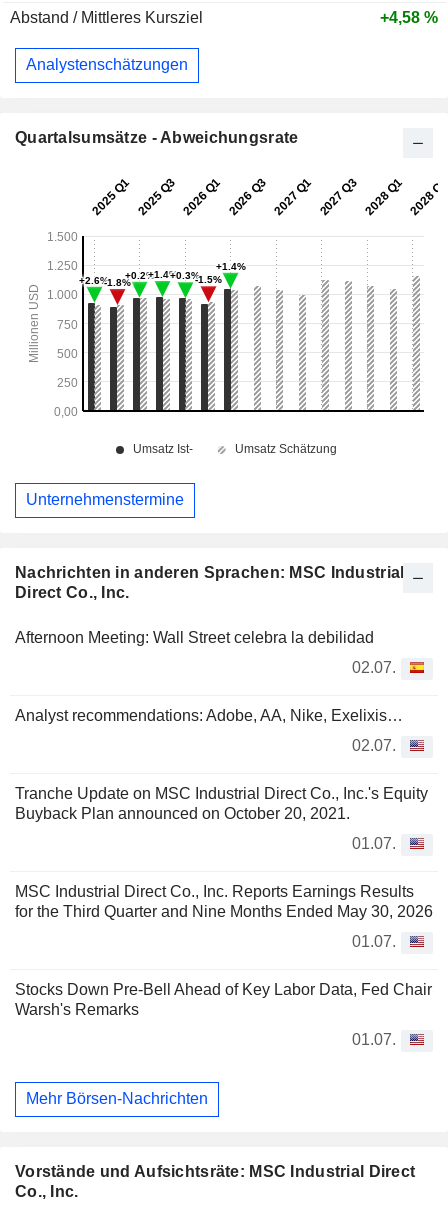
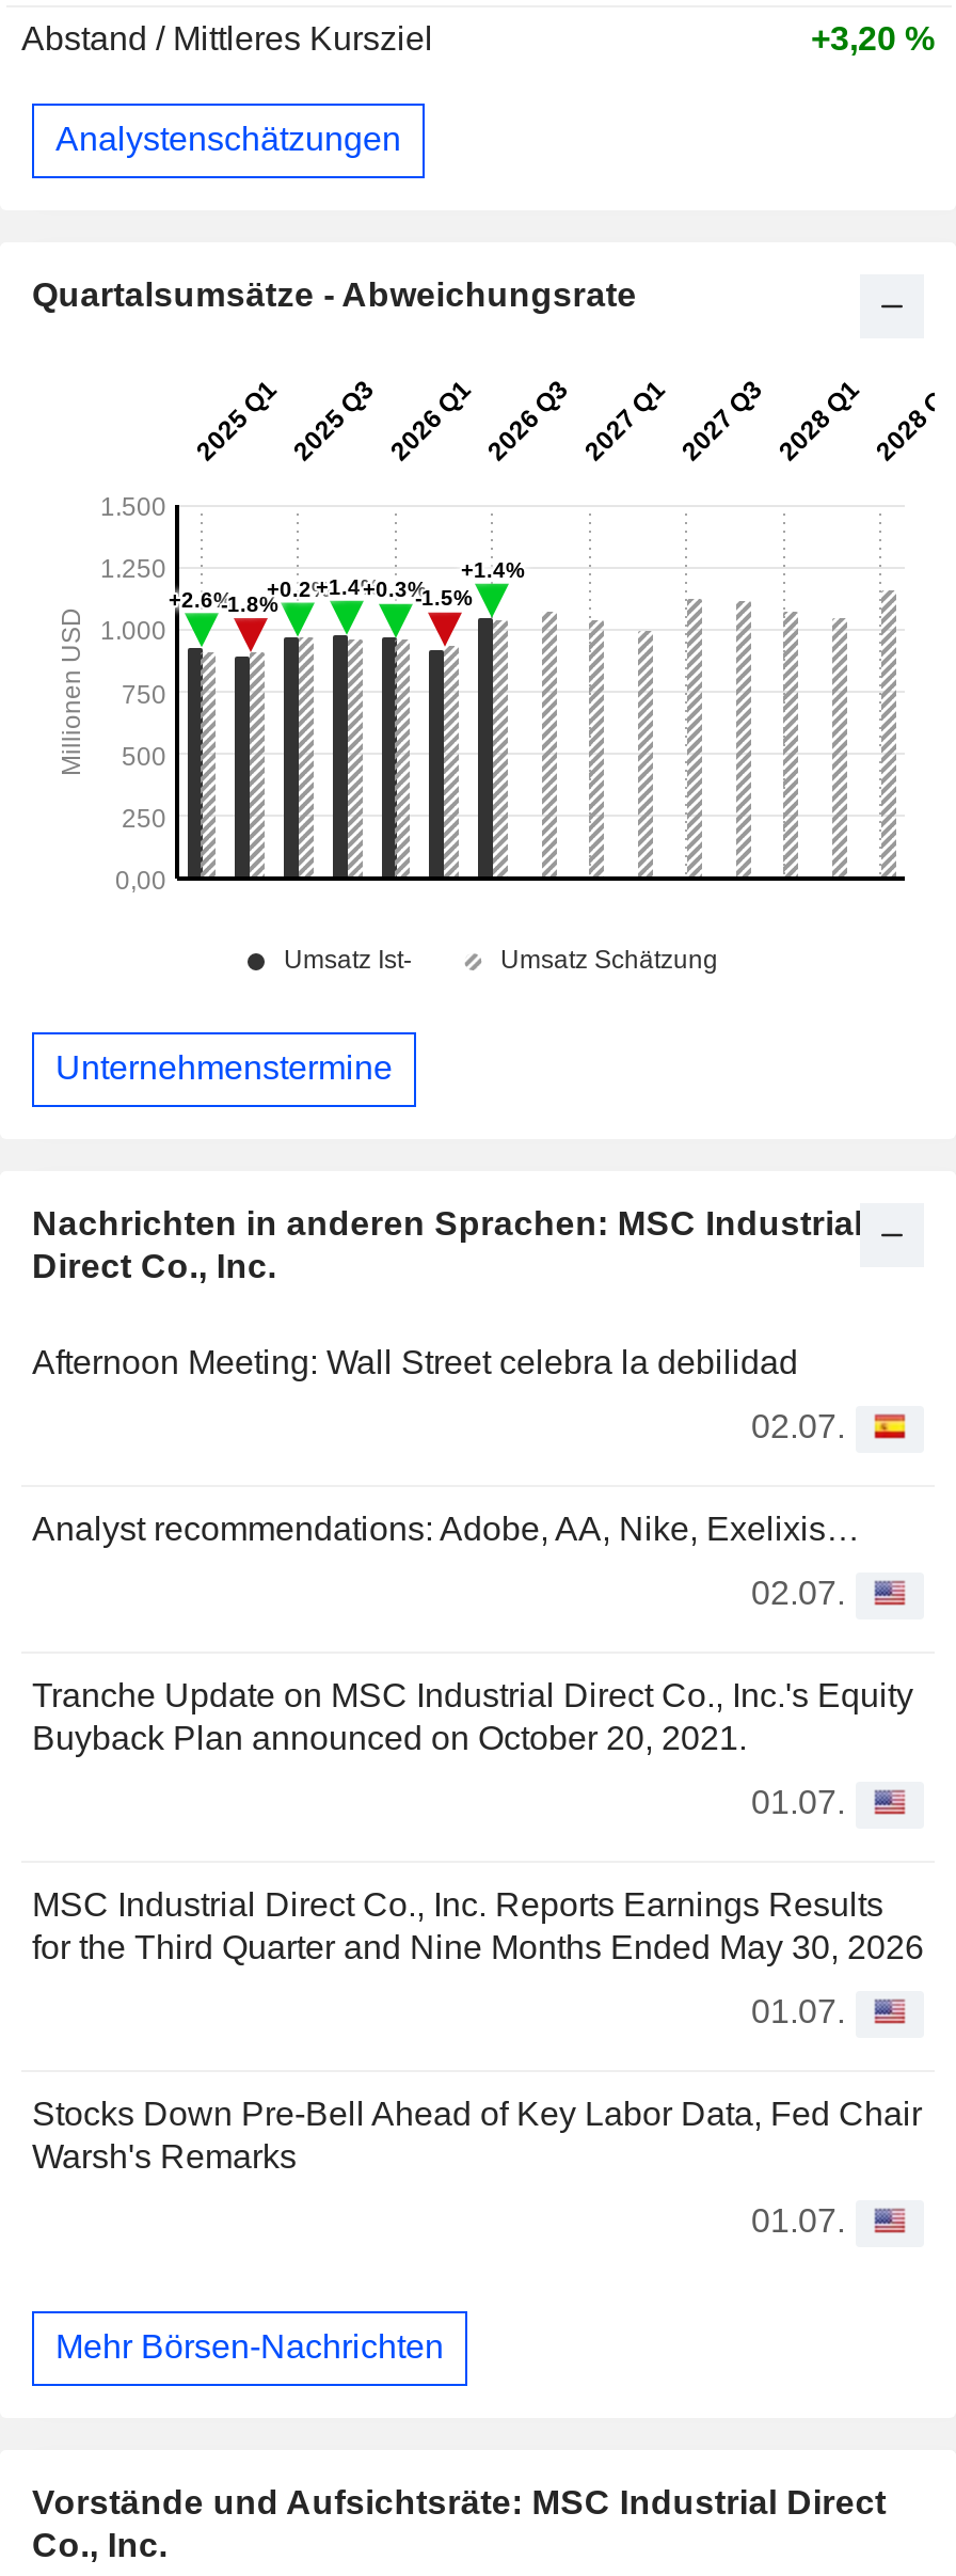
- +4,58 %
+ +3,20 %
